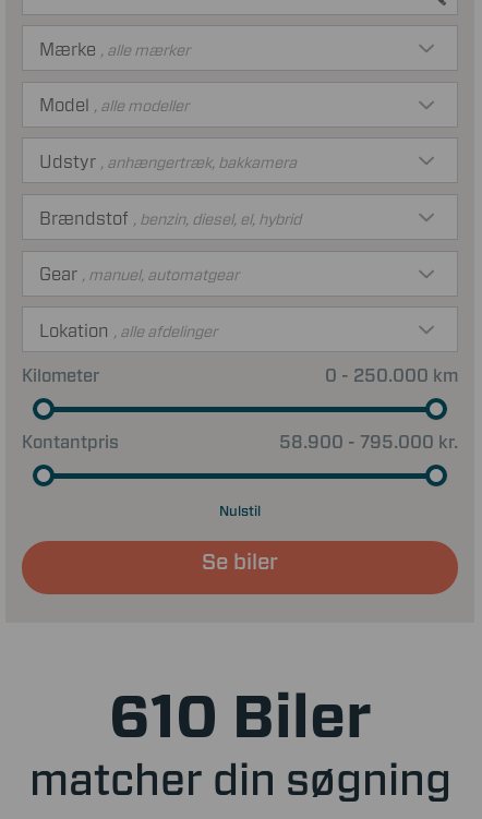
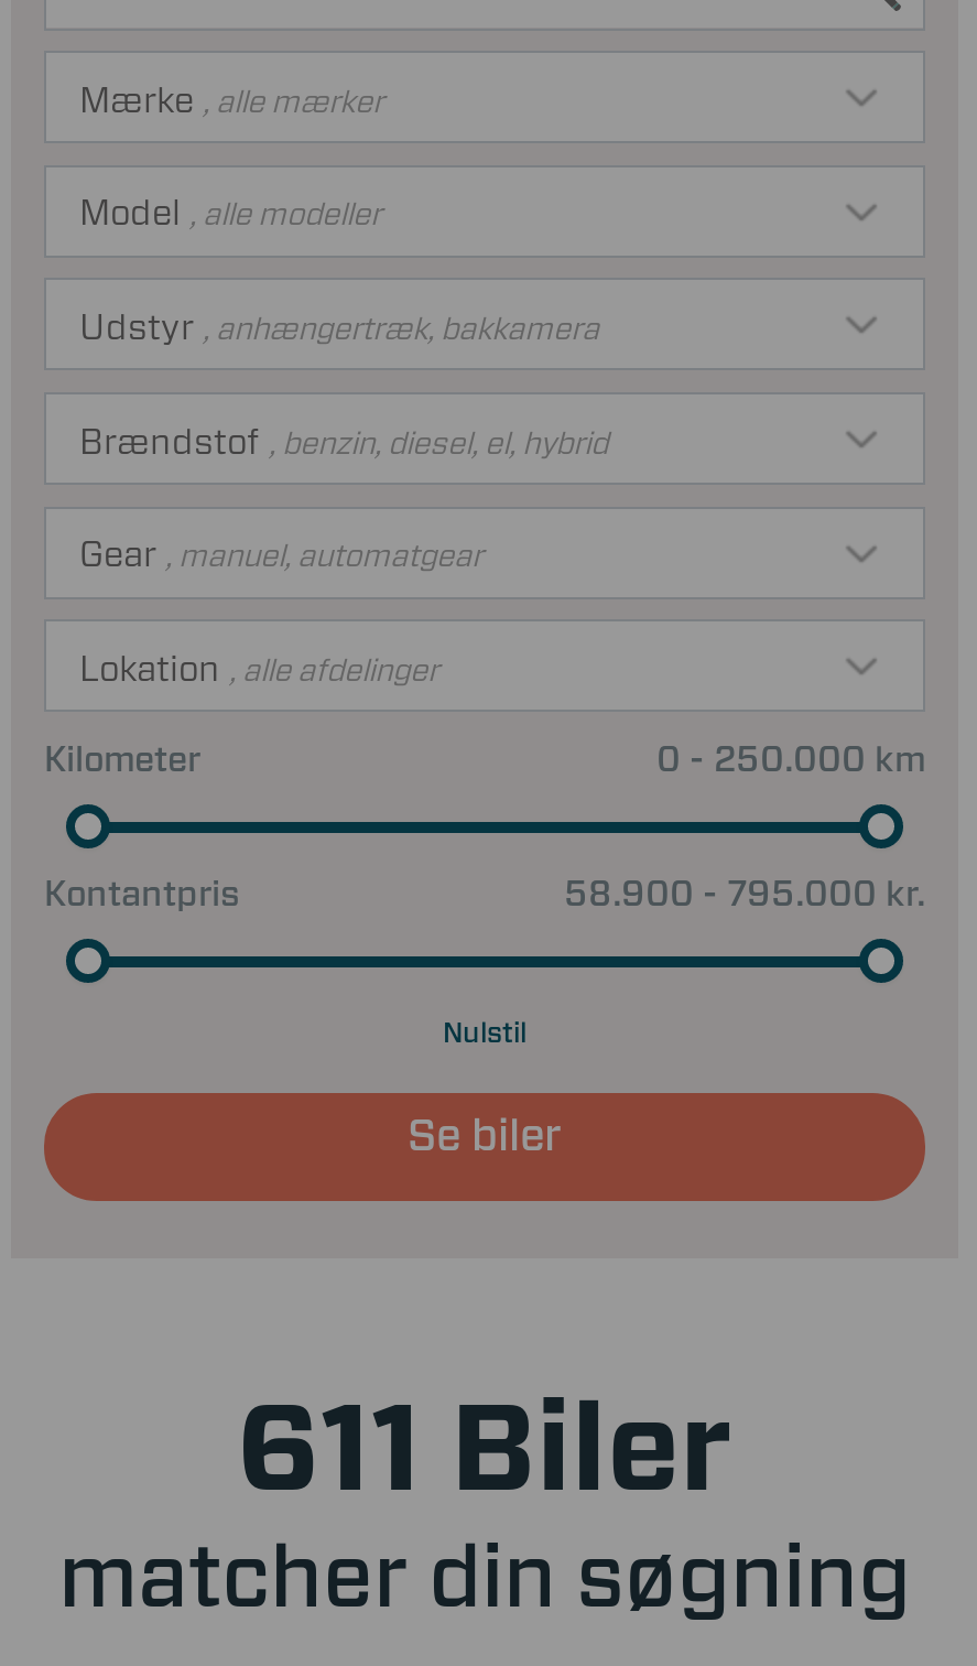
- 610 Biler
+ 611 Biler
